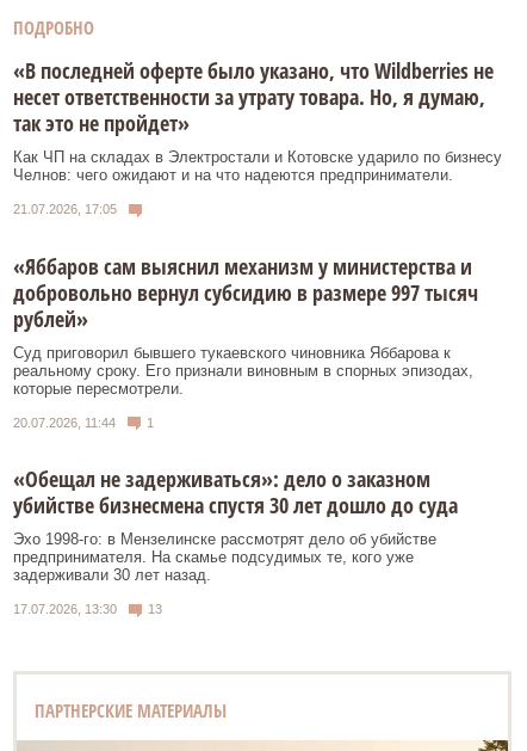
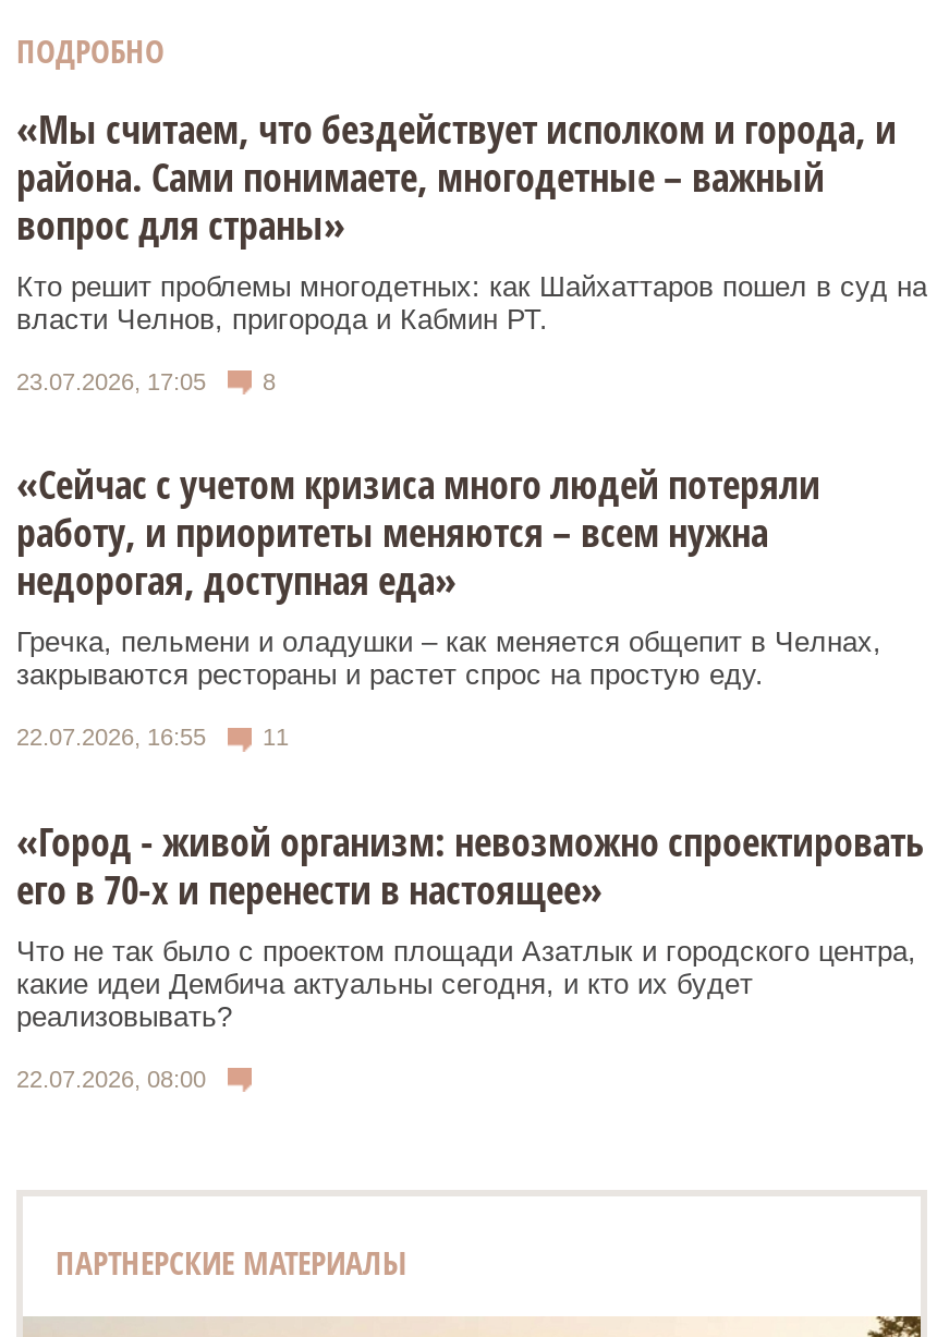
- «В последней оферте было указано, что Wildberries не
- несет ответственности за утрату товара. Но, я думаю,
- так это не пройдет»
- Как ЧП на складах в Электростали и Котовске ударило по бизнесу
- Челнов: чего ожидают и на что надеются предприниматели.
+ «Мы считаем, что бездействует исполком и города, и
+ района. Сами понимаете, многодетные – важный
+ вопрос для страны»
+ Кто решит проблемы многодетных: как Шайхаттаров пошел в суд на
+ власти Челнов, пригорода и Кабмин РТ.

- 21.07.2026, 17:05
+ 23.07.2026, 17:05
+ 8

- «Яббаров сам выяснил механизм у министерства и
- добровольно вернул субсидию в размере 997 тысяч
- рублей»
- Суд приговорил бывшего тукаевского чиновника Яббарова к
- реальному сроку. Его признали виновным в спорных эпизодах,
- которые пересмотрели.
+ «Сейчас с учетом кризиса много людей потеряли
+ работу, и приоритеты меняются – всем нужна
+ недорогая, доступная еда»
+ Гречка, пельмени и оладушки – как меняется общепит в Челнах,
+ закрываются рестораны и растет спрос на простую еду.

- 20.07.2026, 11:44
- 1
+ 22.07.2026, 16:55
+ 11

- «Обещал не задерживаться»: дело о заказном
- убийстве бизнесмена спустя 30 лет дошло до суда
- Эхо 1998-го: в Мензелинске рассмотрят дело об убийстве
- предпринимателя. На скамье подсудимых те, кого уже
- задерживали 30 лет назад.
+ «Город - живой организм: невозможно спроектировать
+ его в 70-х и перенести в настоящее»
+ Что не так было с проектом площади Азатлык и городского центра,
+ какие идеи Дембича актуальны сегодня, и кто их будет
+ реализовывать?

- 17.07.2026, 13:30
- 13
+ 22.07.2026, 08:00
